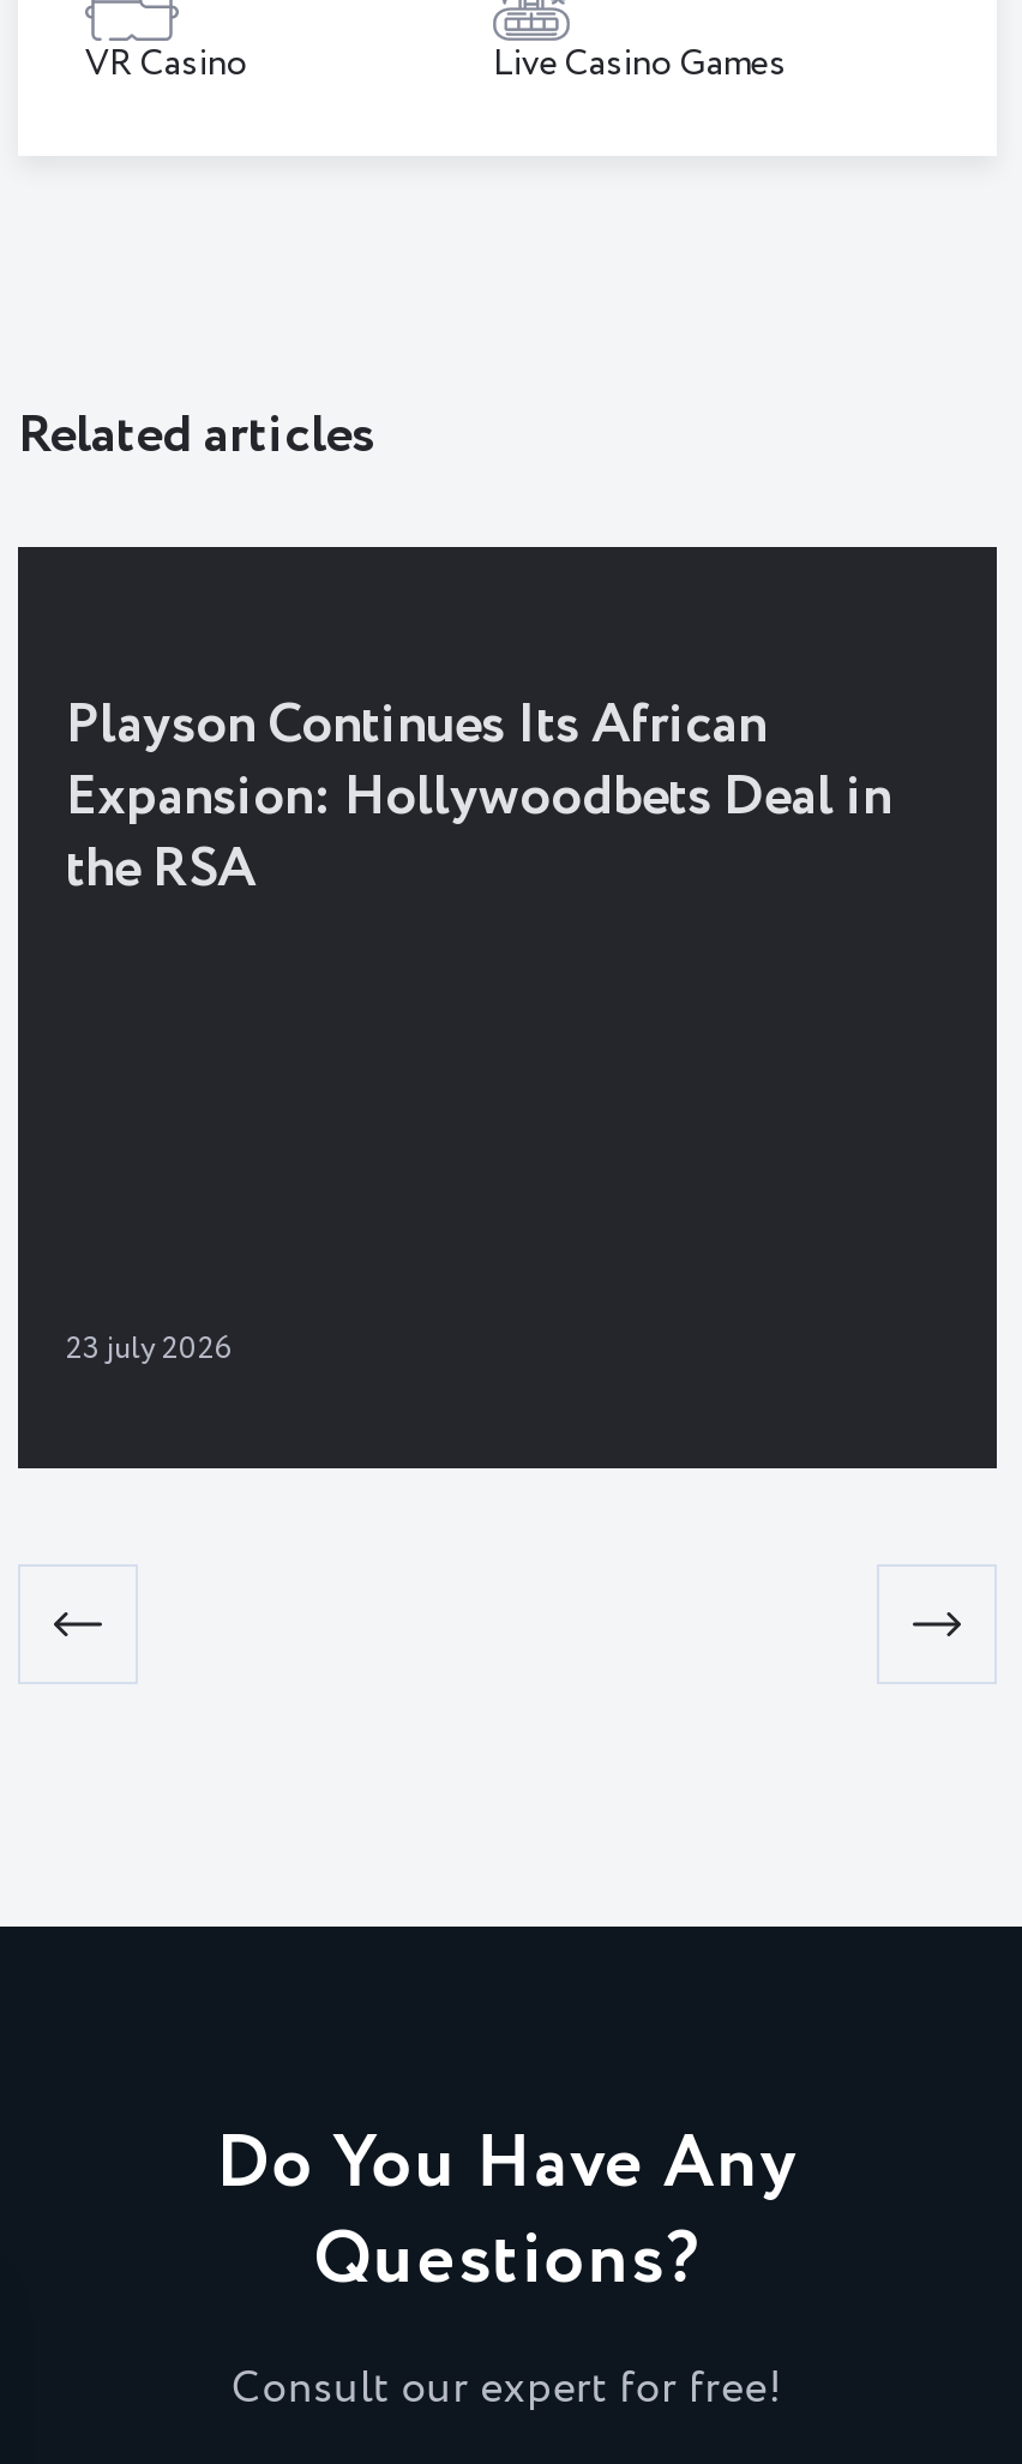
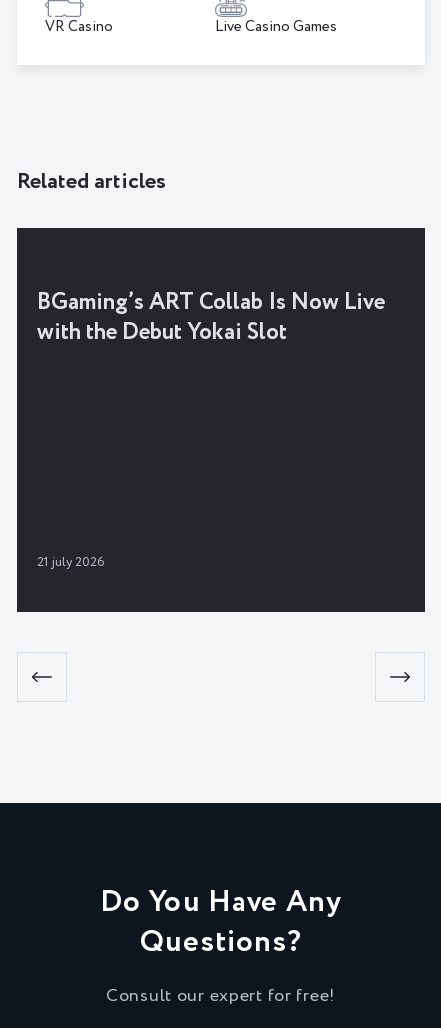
- Playson Continues Its African
- Expansion: Hollywoodbets Deal in
- the RSA
+ BGaming’s ART Collab Is Now Live
+ with the Debut Yokai Slot

- 23 july 2026
+ 21 july 2026
